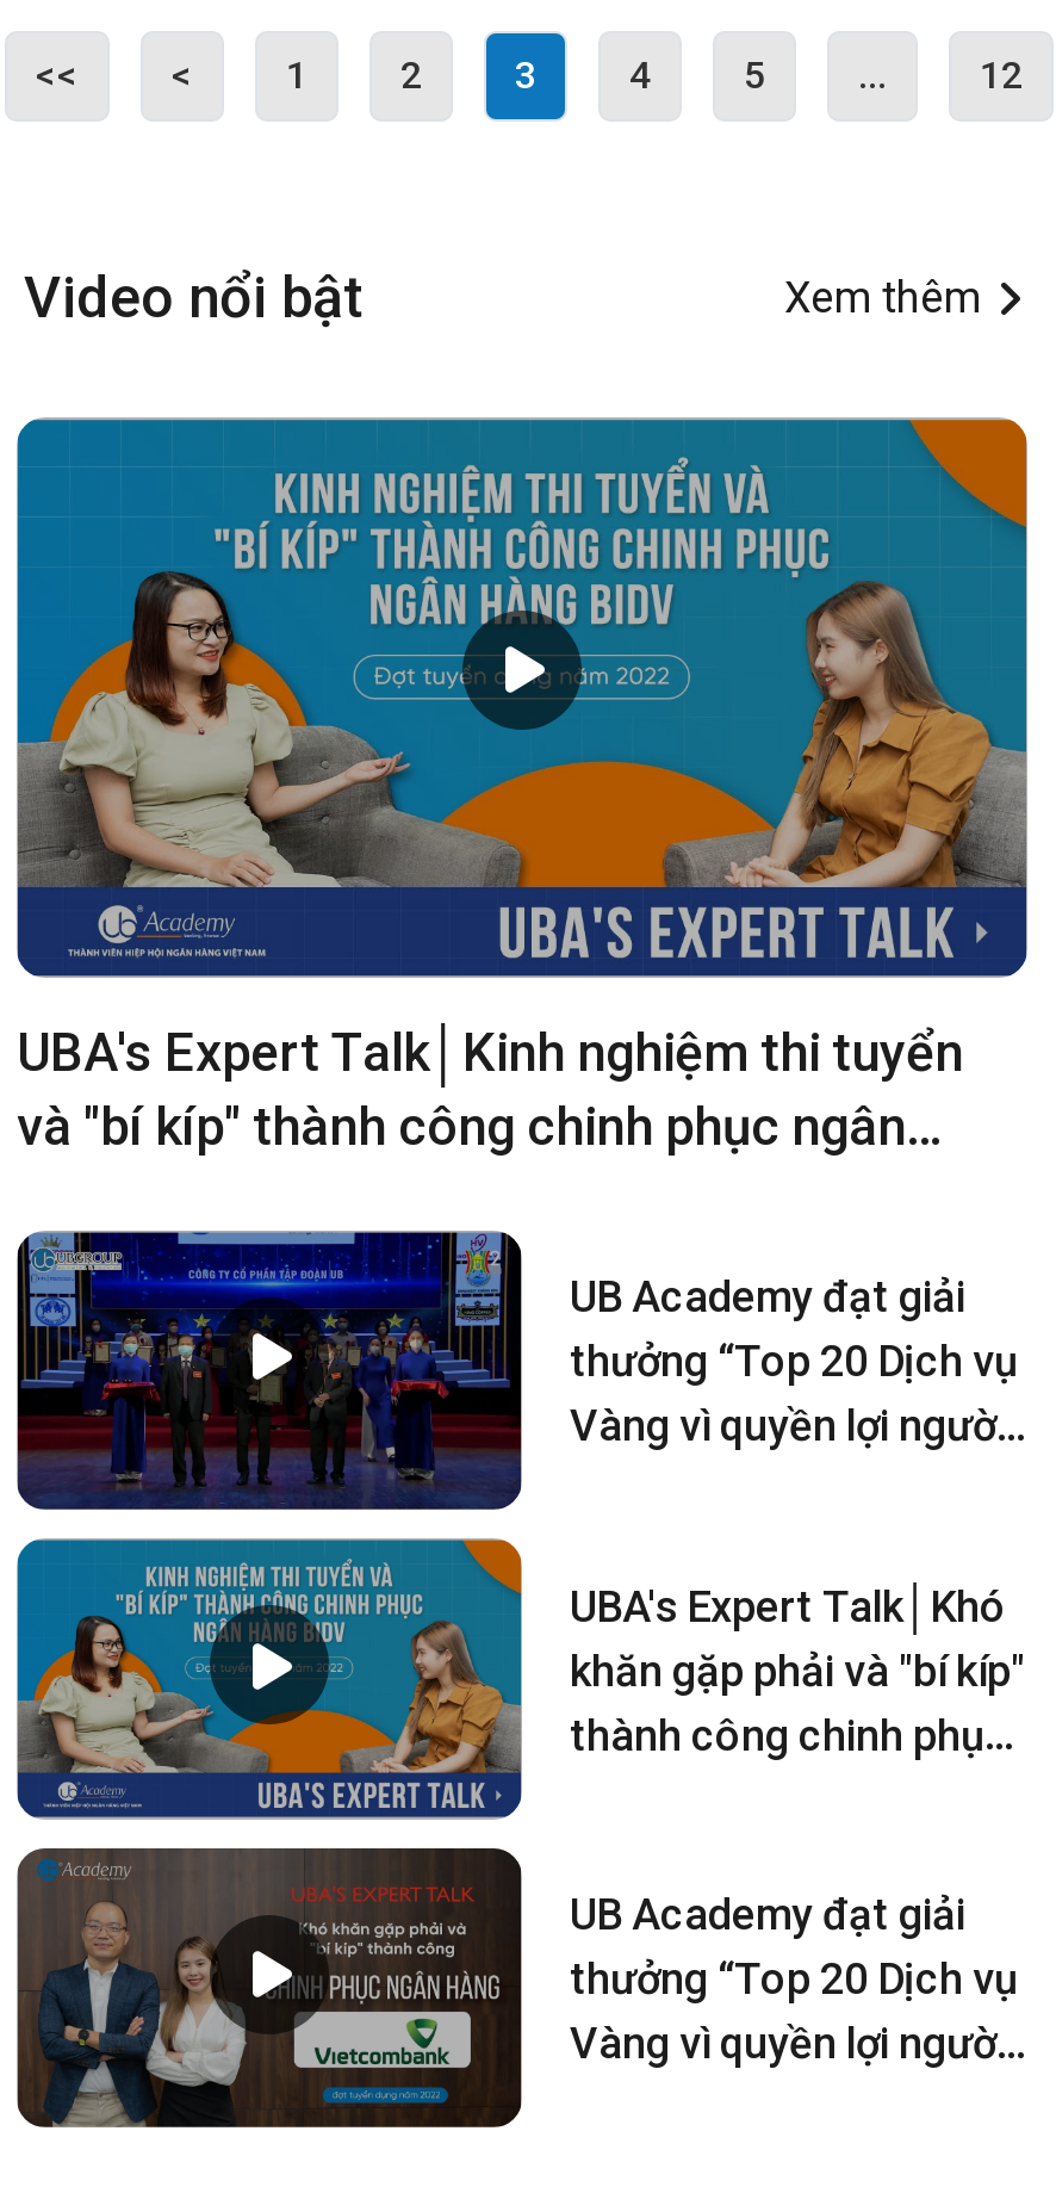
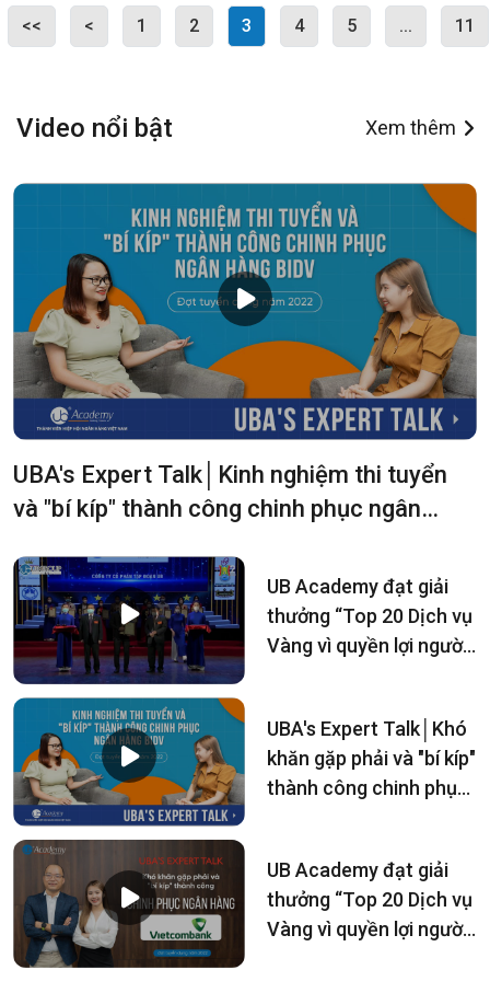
- 12
+ 11
